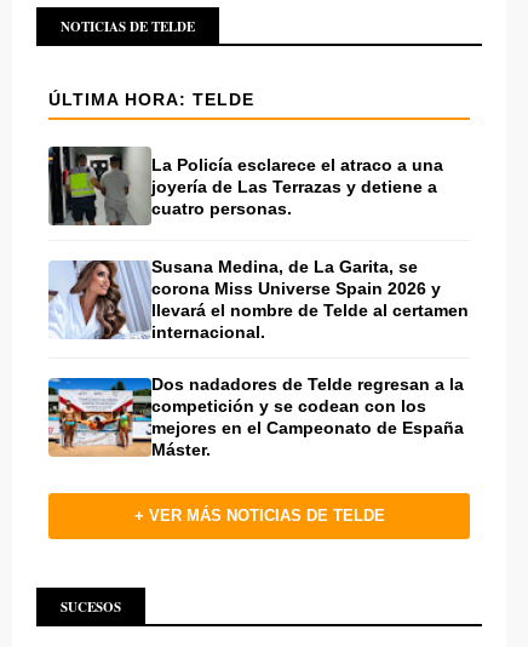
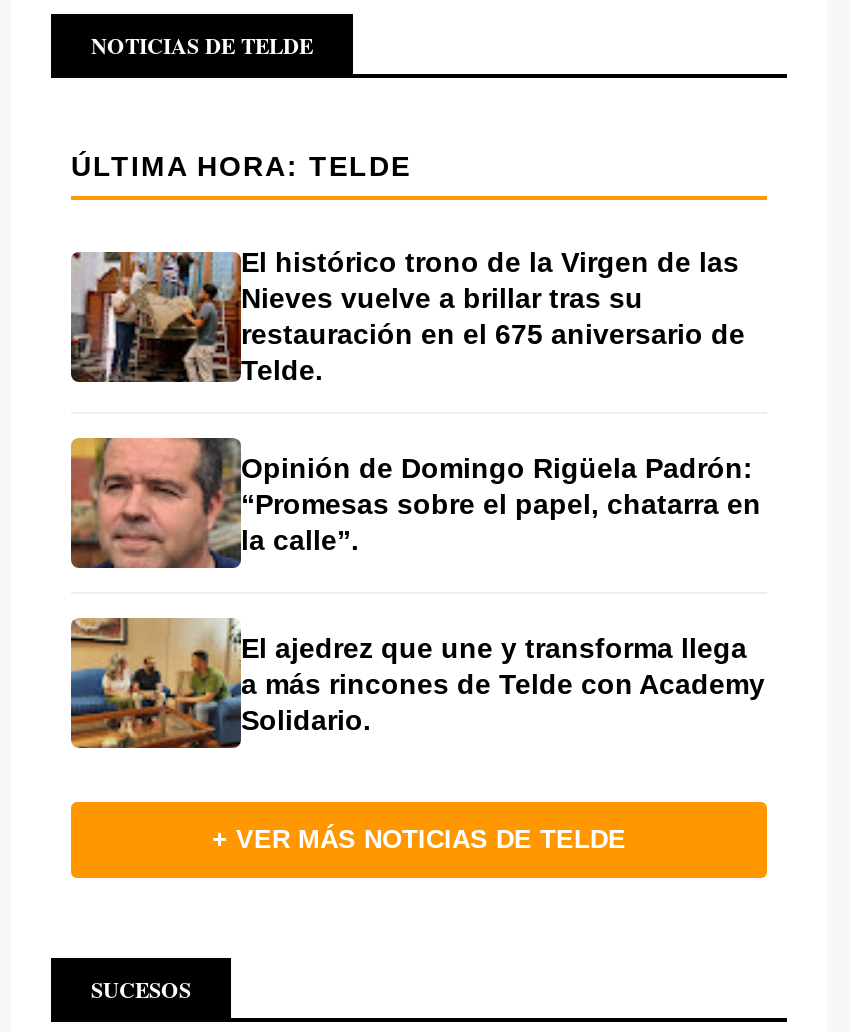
- [image]
- La Policía esclarece el atraco a una
- joyería de Las Terrazas y detiene a
- cuatro personas.
+ [image]
+ El histórico trono de la Virgen de las
+ Nieves vuelve a brillar tras su
+ restauración en el 675 aniversario de
+ Telde.

- [image]
- Susana Medina, de La Garita, se
- corona Miss Universe Spain 2026 y
- llevará el nombre de Telde al certamen
- internacional.
+ [image]
+ Opinión de Domingo Rigüela Padrón:
+ “Promesas sobre el papel, chatarra en
+ la calle”.

- [image]
- Dos nadadores de Telde regresan a la
- competición y se codean con los
- mejores en el Campeonato de España
- Máster.
+ [image]
+ El ajedrez que une y transforma llega
+ a más rincones de Telde con Academy
+ Solidario.
